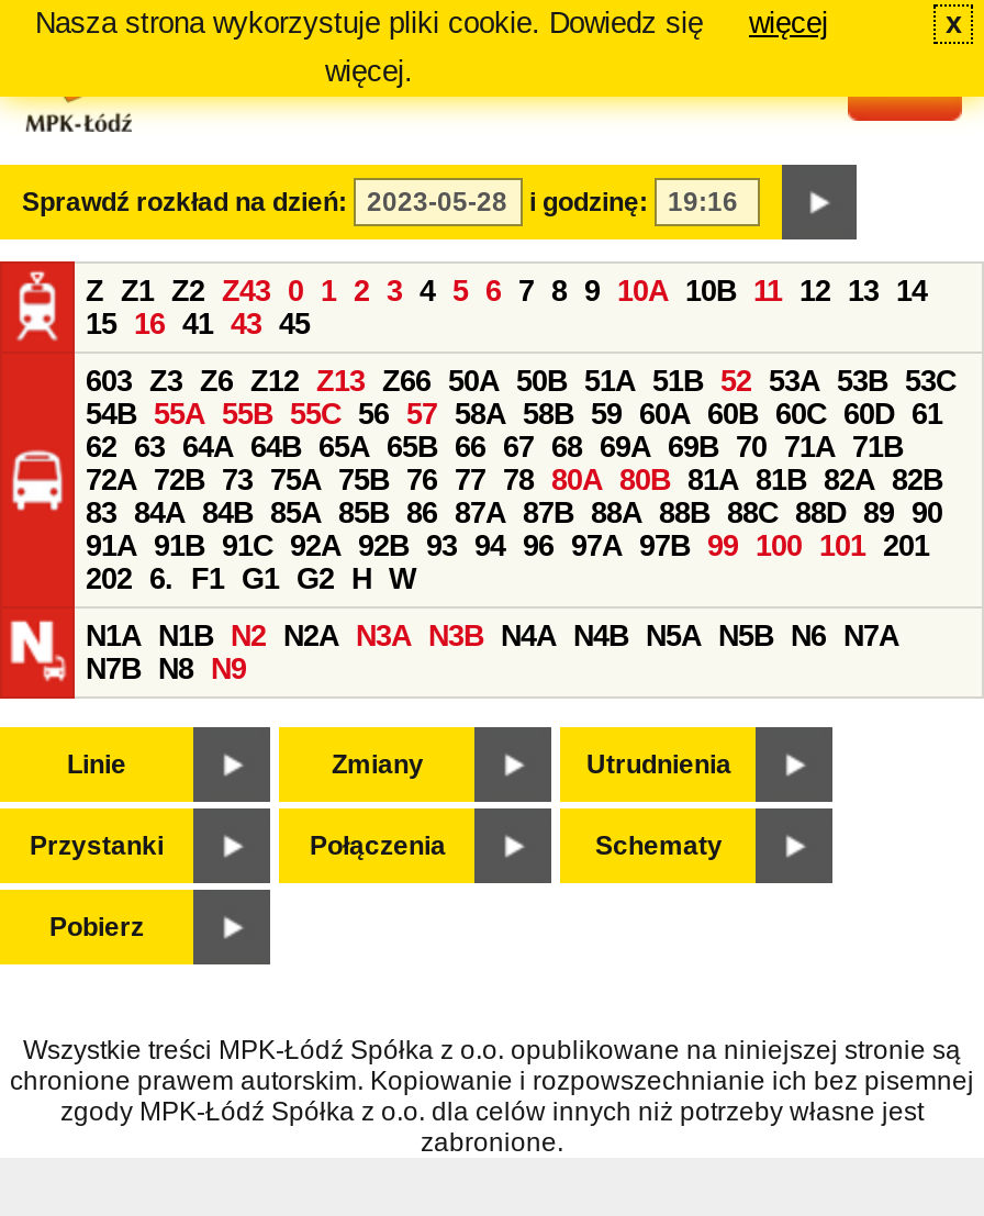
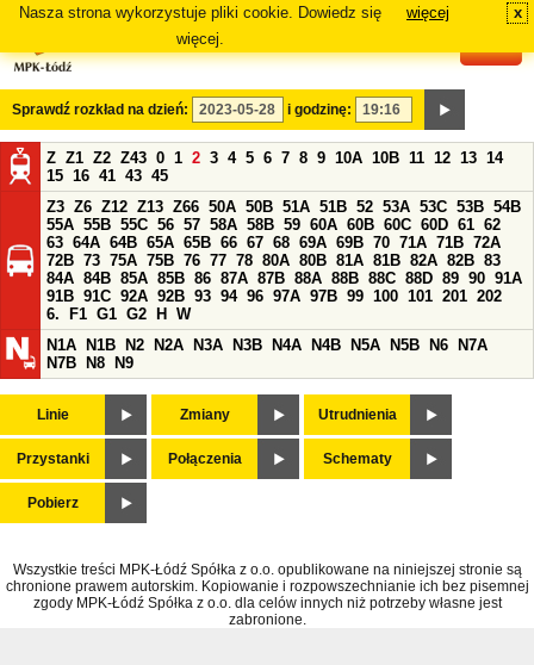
- 603 Z3 Z6 Z12 Z13 Z66 50A 50B 51A 51B 52 53A 53B 53C
- 54B 55A 55B 55C 56 57 58A 58B 59 60A 60B 60C 60D 61
- 62 63 64A 64B 65A 65B 66 67 68 69A 69B 70 71A 71B
- 72A 72B 73 75A 75B 76 77 78 80A 80B 81A 81B 82A 82B
- 83 84A 84B 85A 85B 86 87A 87B 88A 88B 88C 88D 89 90
- 91A 91B 91C 92A 92B 93 94 96 97A 97B 99 100 101 201
- 202 6. F1 G1 G2 H W
+ Z3 Z6 Z12 Z13 Z66 50A 50B 51A 51B 52 53A 53C 53B 54B
+ 55A 55B 55C 56 57 58A 58B 59 60A 60B 60C 60D 61 62
+ 63 64A 64B 65A 65B 66 67 68 69A 69B 70 71A 71B 72A
+ 72B 73 75A 75B 76 77 78 80A 80B 81A 81B 82A 82B 83
+ 84A 84B 85A 85B 86 87A 87B 88A 88B 88C 88D 89 90 91A
+ 91B 91C 92A 92B 93 94 96 97A 97B 99 100 101 201 202
+ 6. F1 G1 G2 H W
